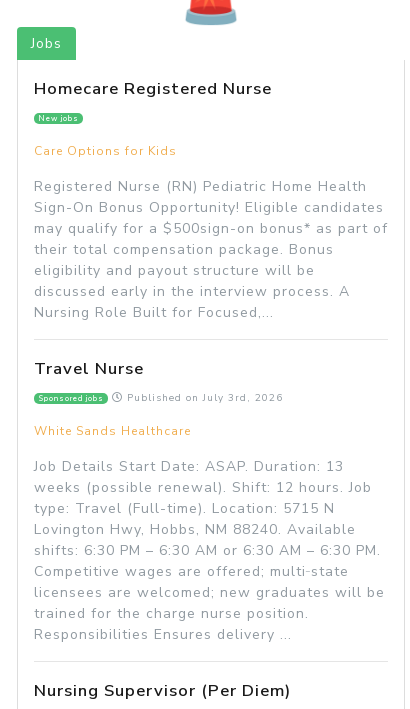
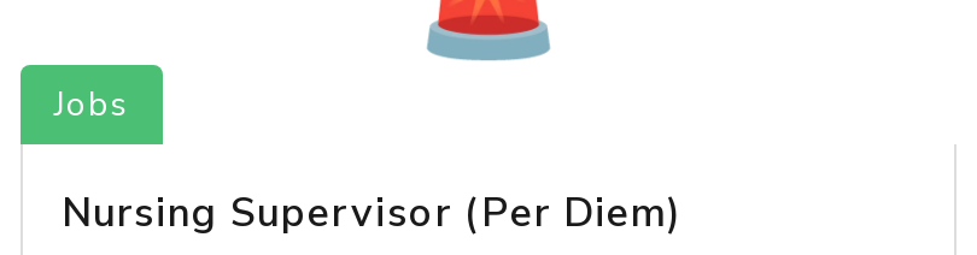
- Homecare Registered Nurse
- New jobs
- Care Options for Kids
- Registered Nurse (RN) Pediatric Home Health
- Sign-On Bonus Opportunity! Eligible candidates
- may qualify for a $500sign-on bonus* as part of
- their total compensation package. Bonus
- eligibility and payout structure will be
- discussed early in the interview process. A
- Nursing Role Built for Focused,...
- Travel Nurse
- Sponsored jobs
- Published on July 3rd, 2026
- White Sands Healthcare
- Job Details Start Date: ASAP. Duration: 13
- weeks (possible renewal). Shift: 12 hours. Job
- type: Travel (Full-time). Location: 5715 N
- Lovington Hwy, Hobbs, NM 88240. Available
- shifts: 6:30 PM – 6:30 AM or 6:30 AM – 6:30 PM.
- Competitive wages are offered; multi‑state
- licensees are welcomed; new graduates will be
- trained for the charge nurse position.
- Responsibilities Ensures delivery ...
